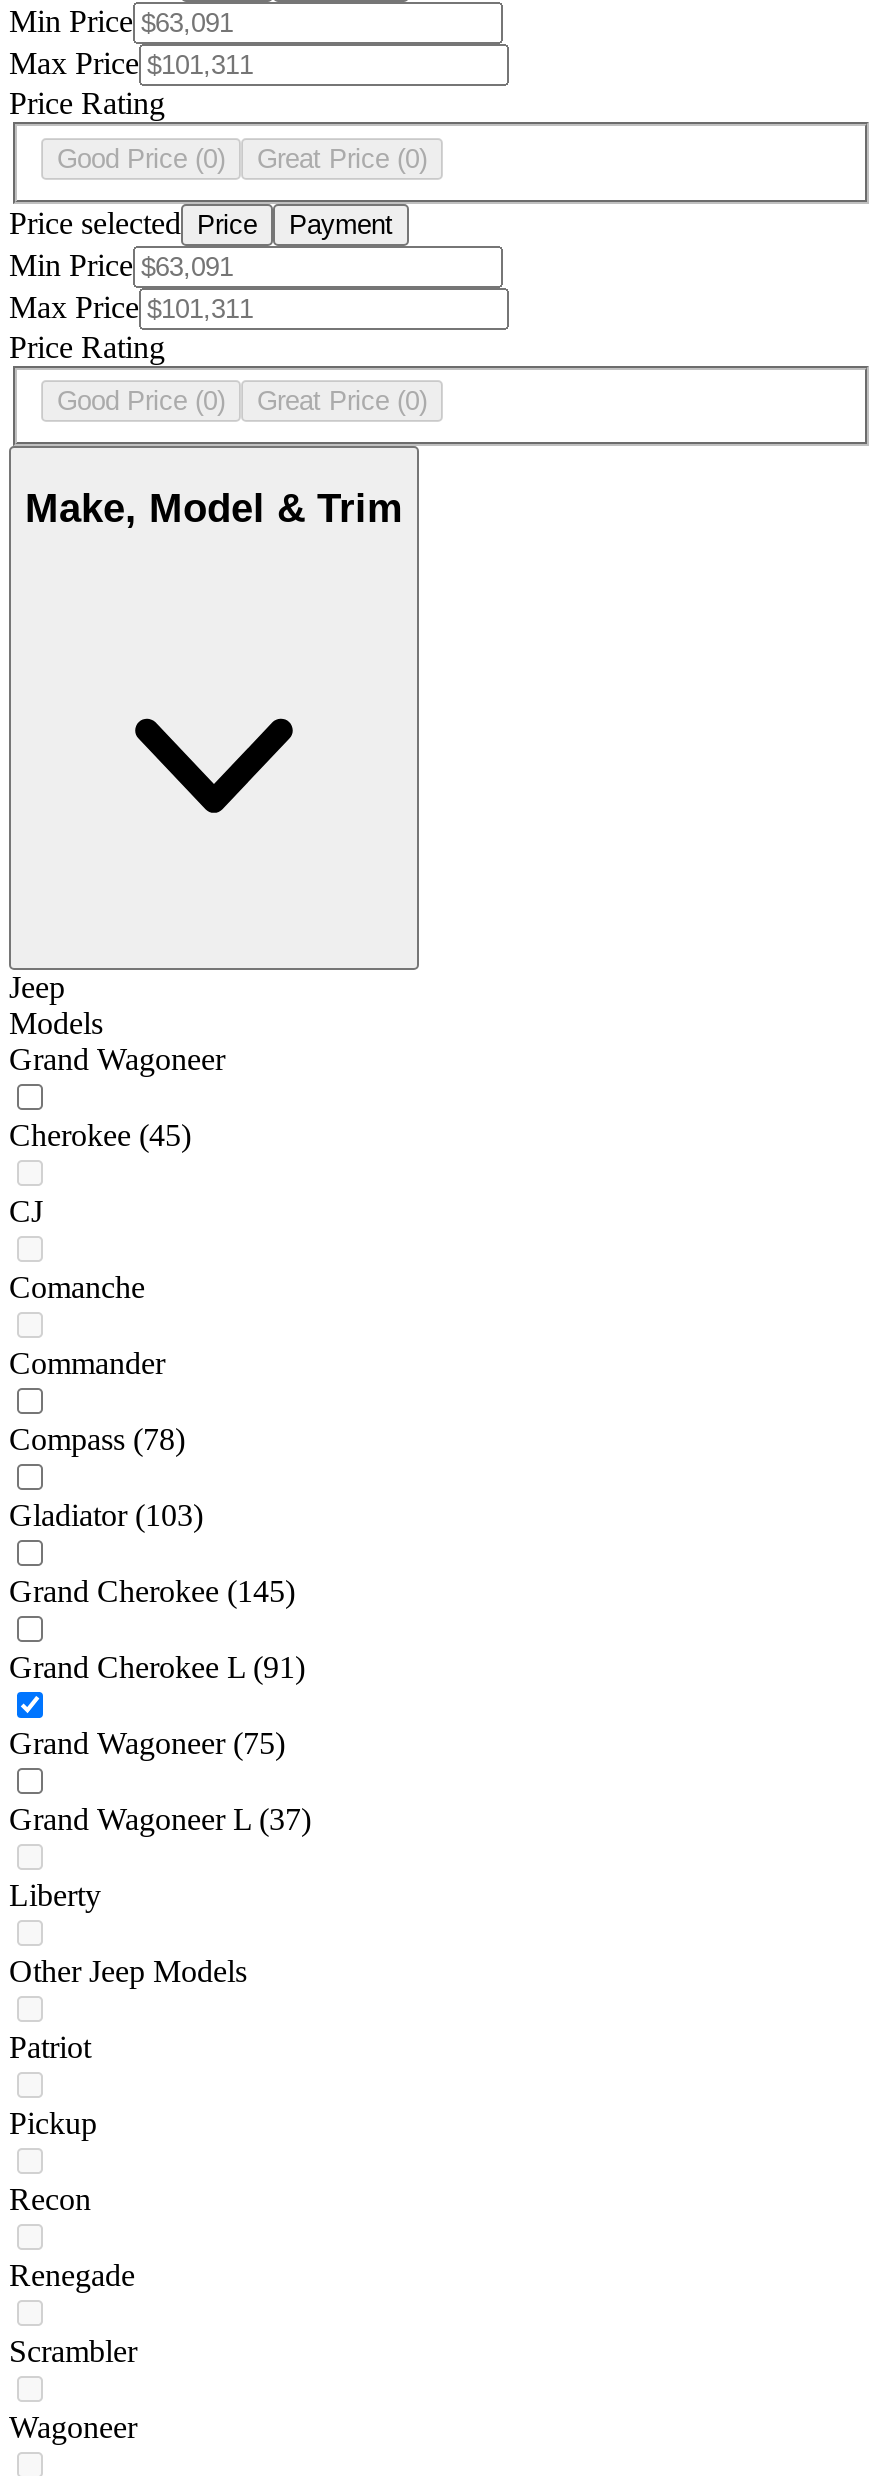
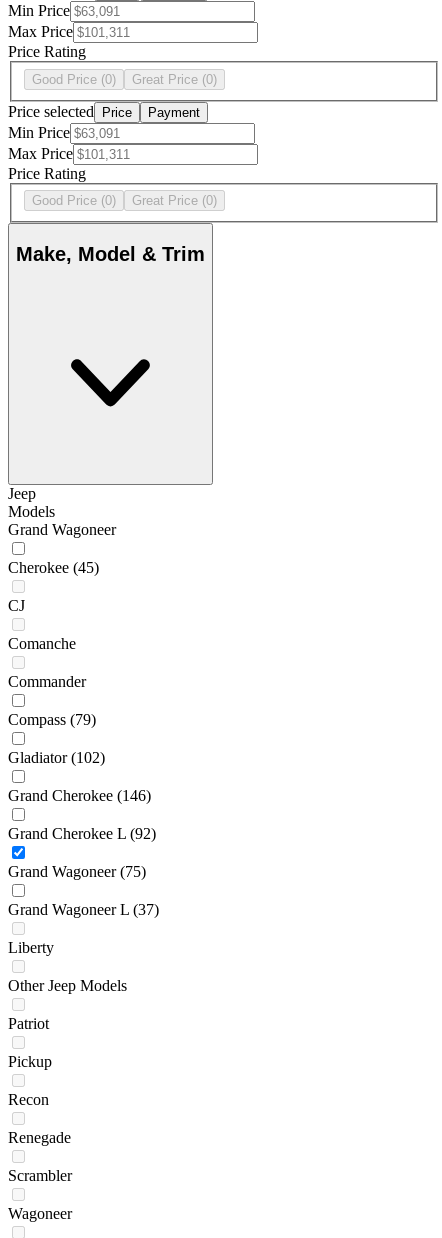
- Compass (78)
+ Compass (79)

- Gladiator (103)
+ Gladiator (102)

- Grand Cherokee (145)
+ Grand Cherokee (146)

- Grand Cherokee L (91)
+ Grand Cherokee L (92)
